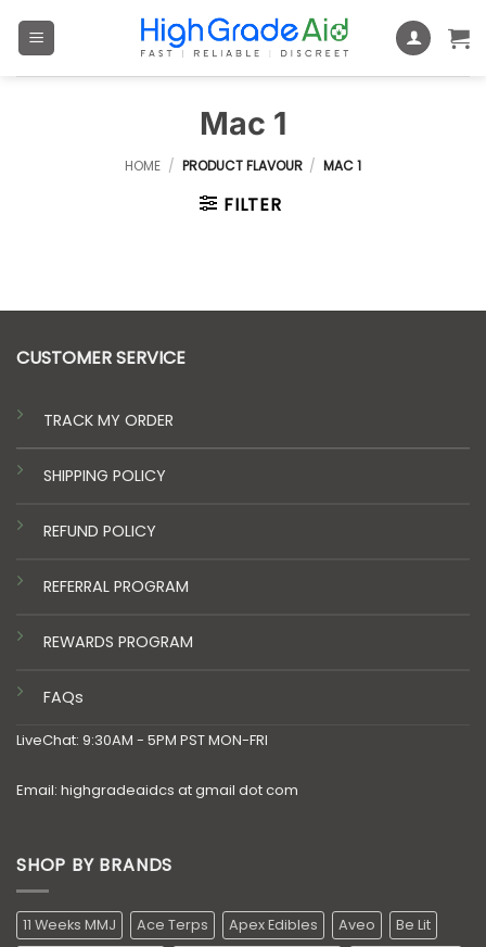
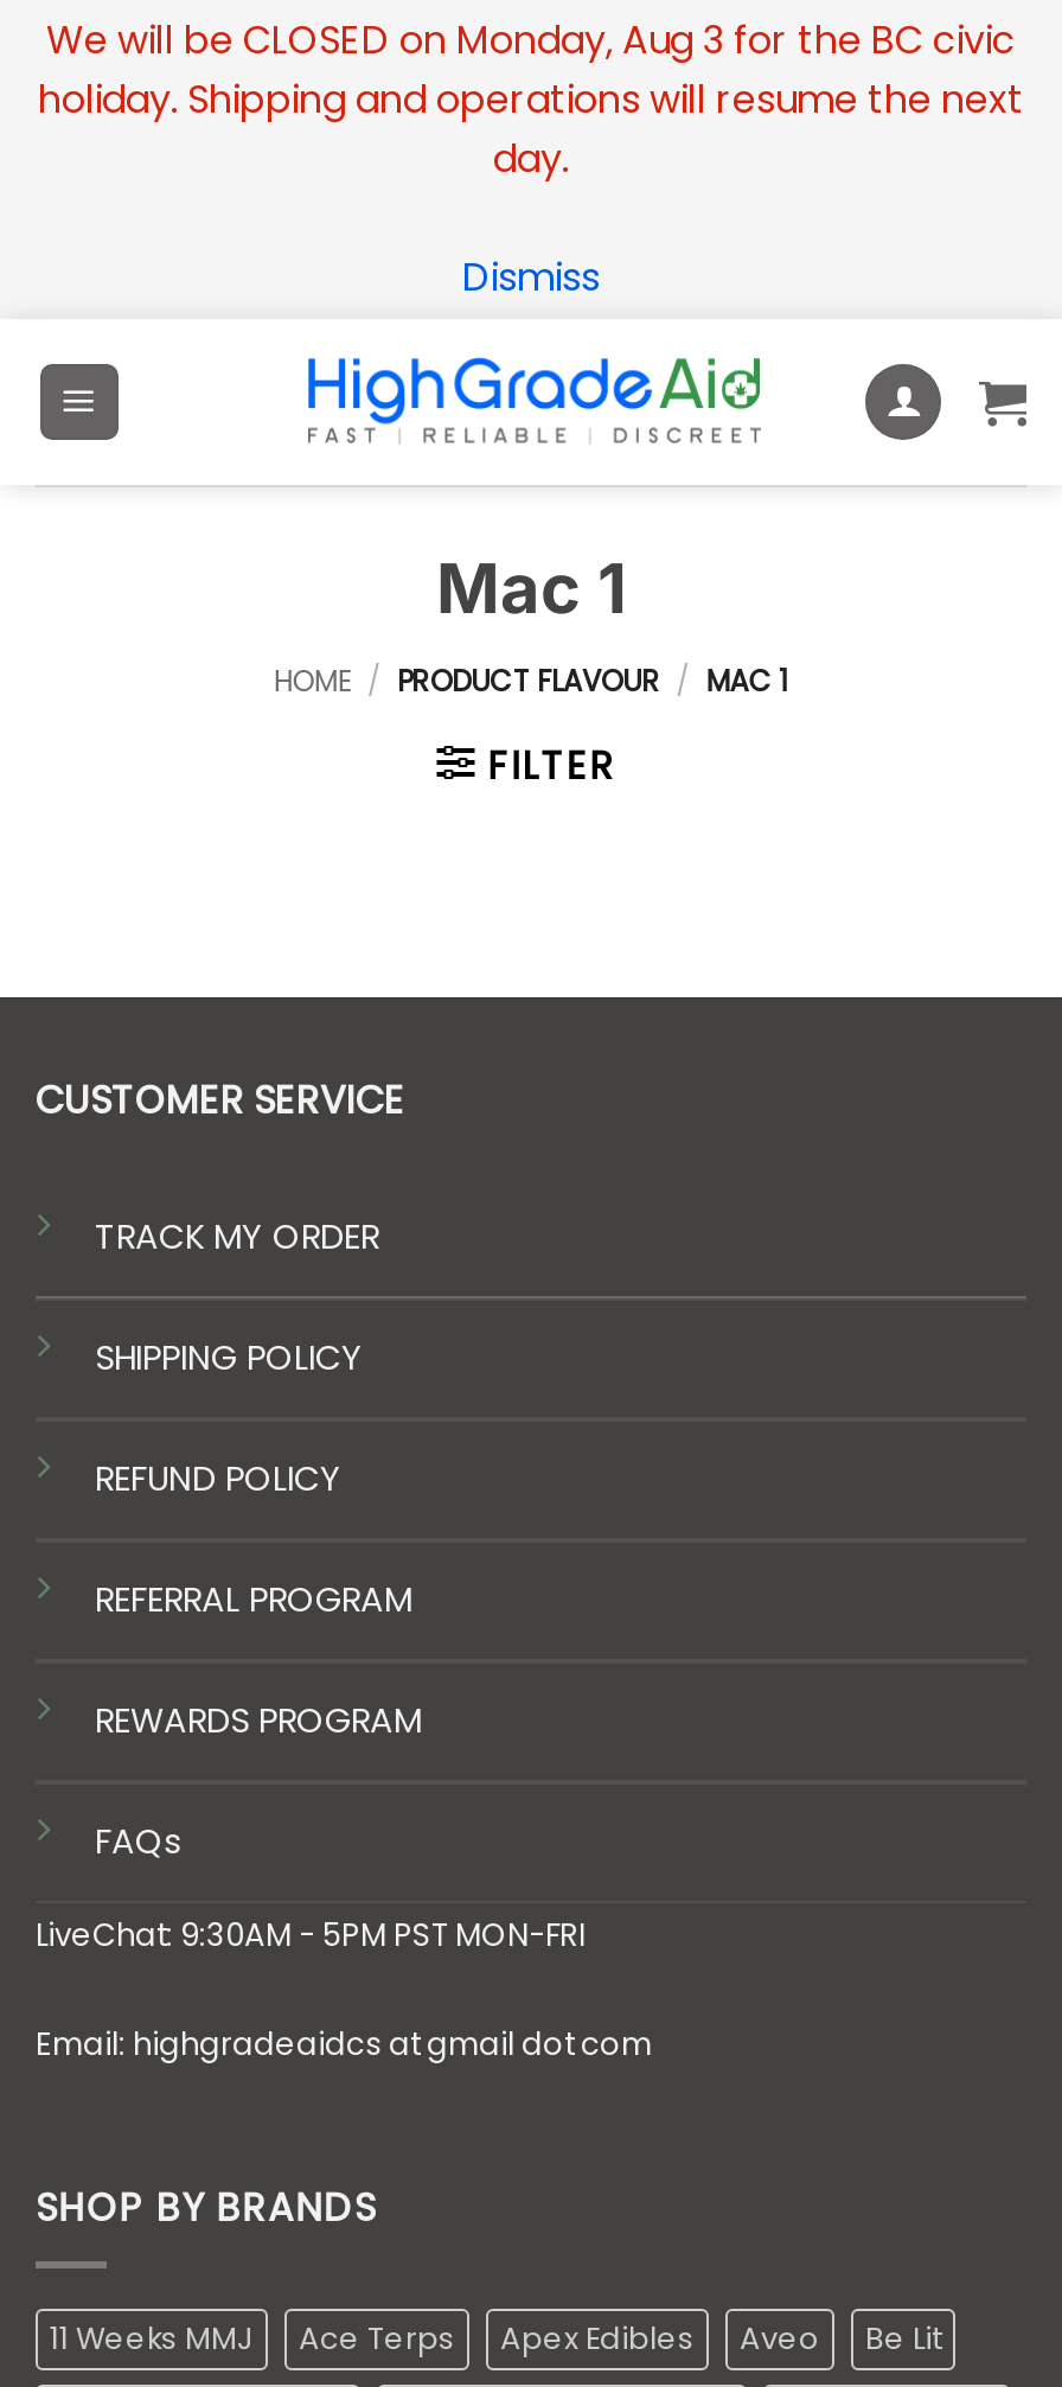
+ We will be CLOSED on Monday, Aug 3 for the BC civic
+ holiday. Shipping and operations will resume the next
+ day.
+ Dismiss
